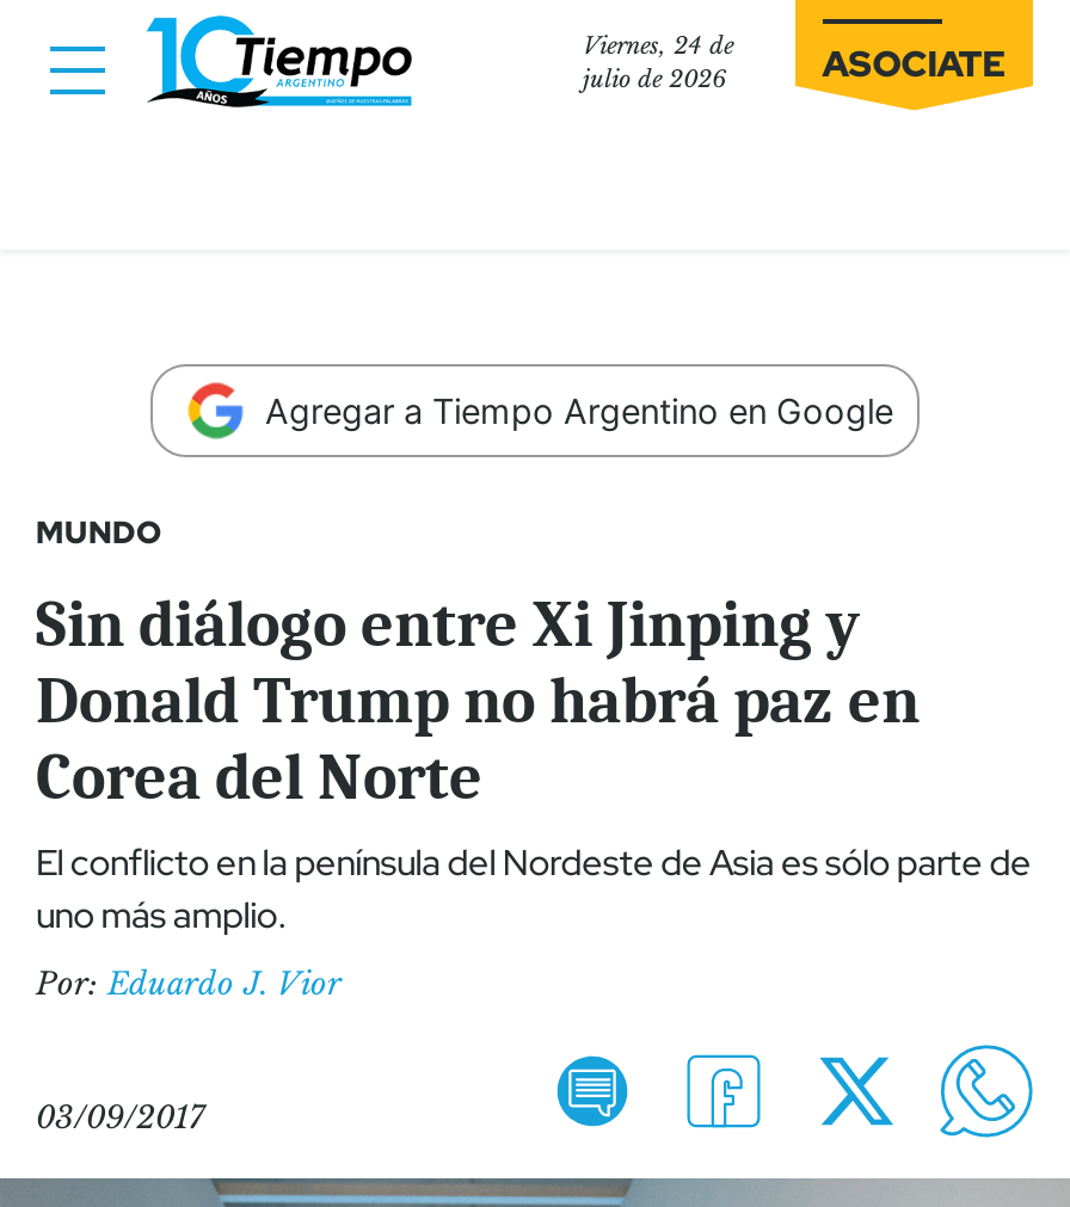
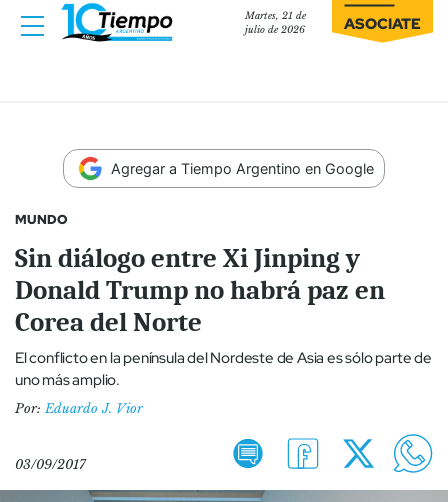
- Viernes, 24 de
+ Martes, 21 de
